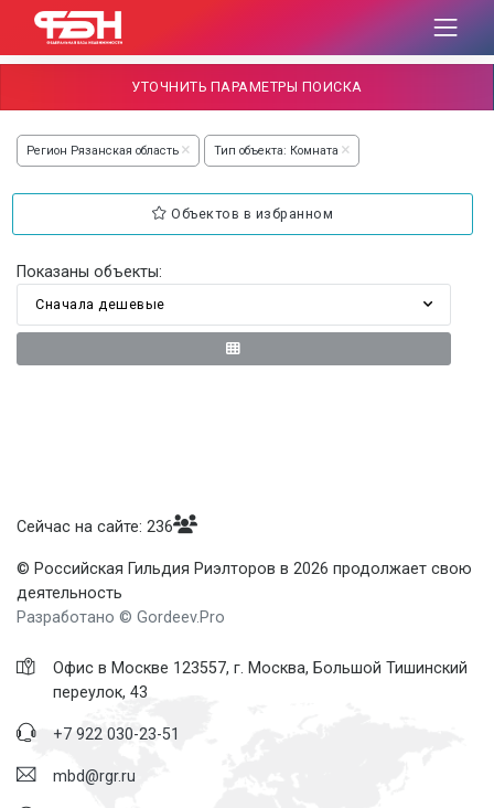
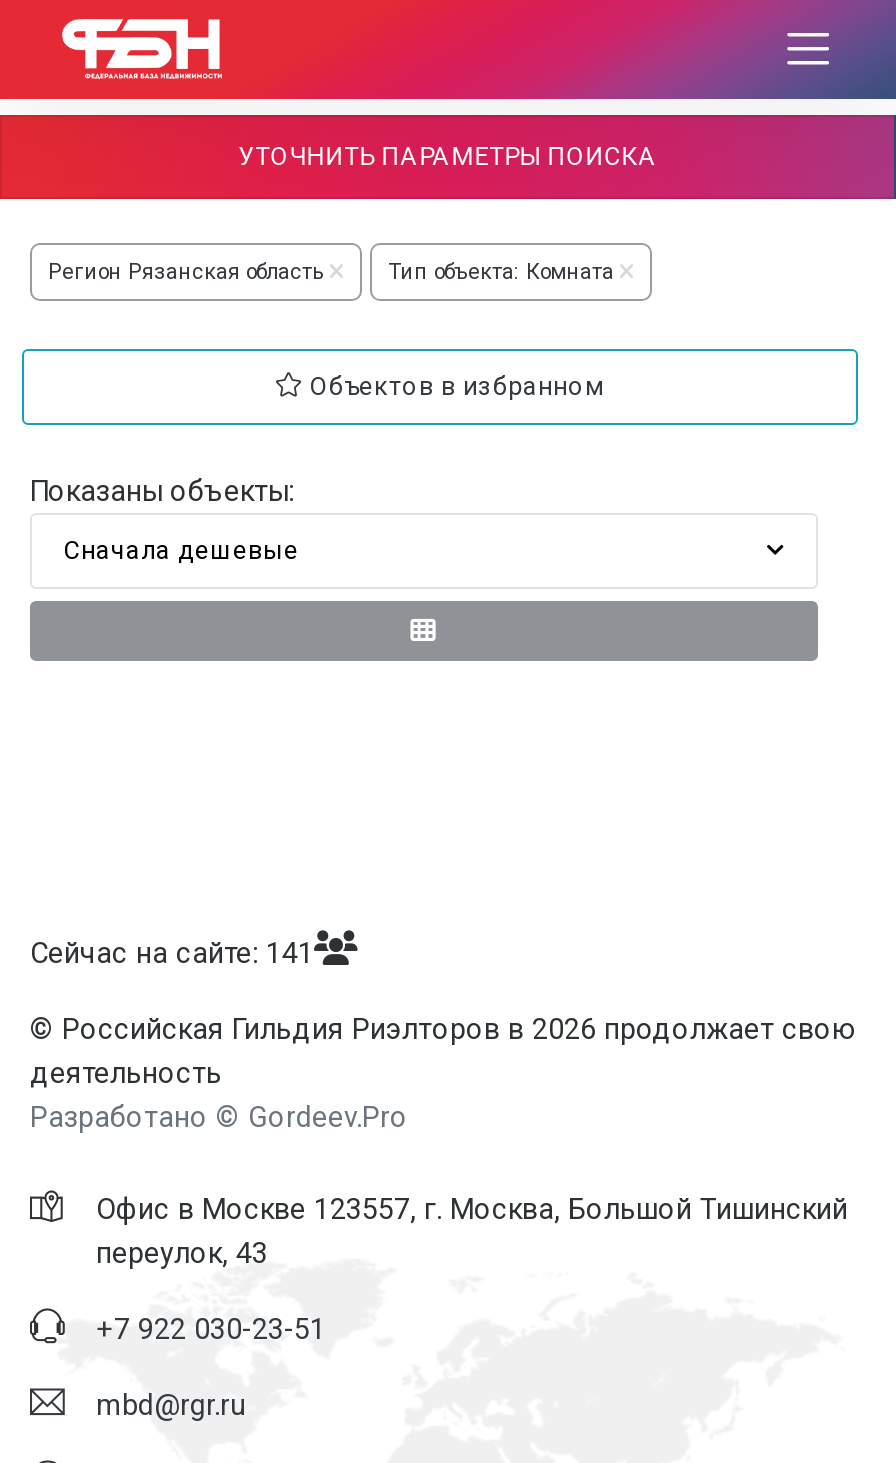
- Сейчас на сайте: 236
+ Сейчас на сайте: 141
